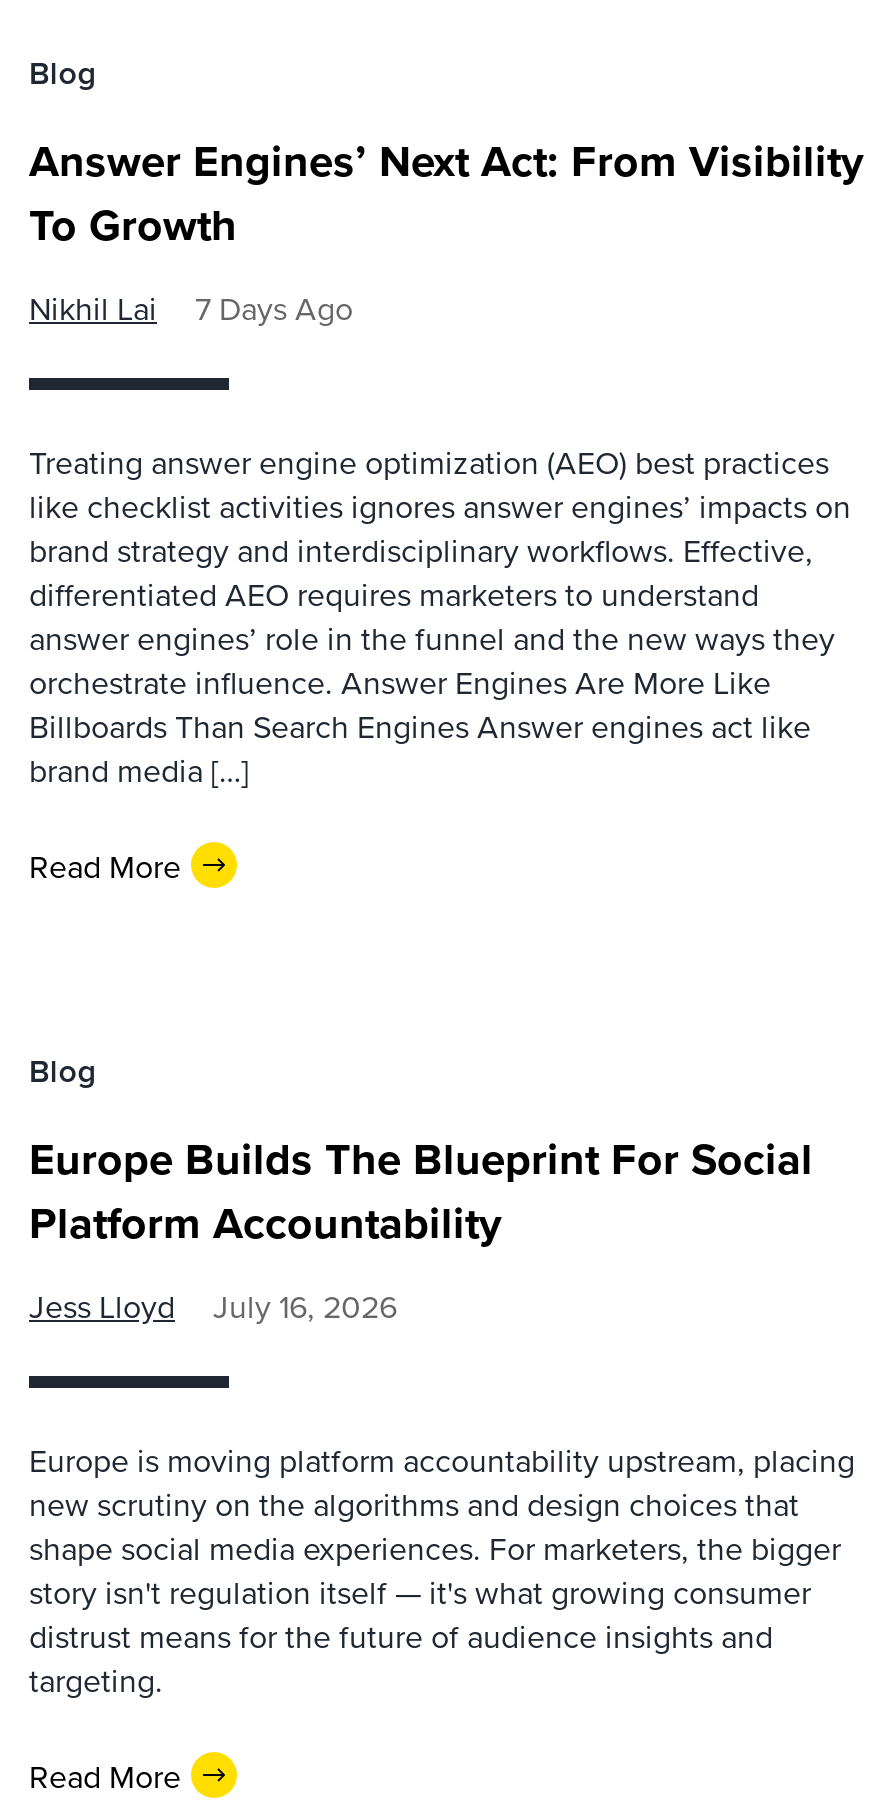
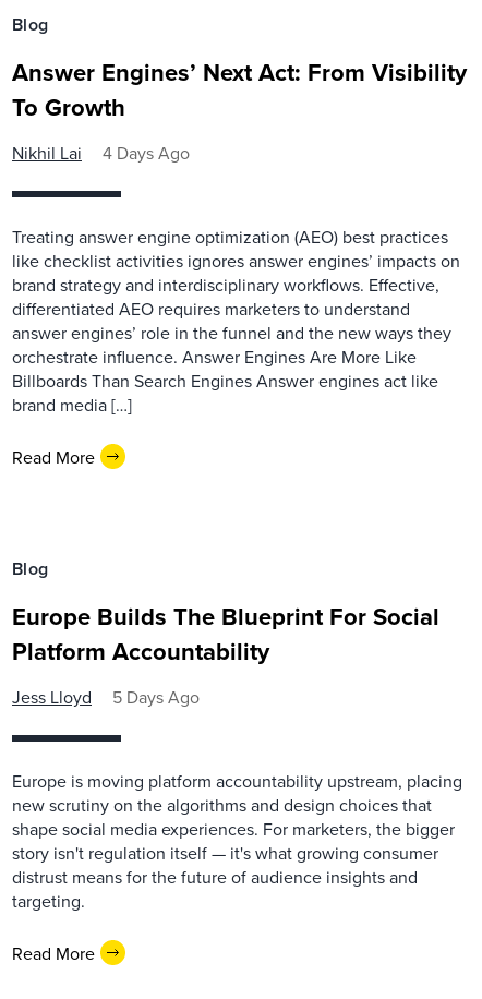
- Nikhil Lai 7 Days Ago
+ Nikhil Lai 4 Days Ago

- Jess Lloyd July 16, 2026
+ Jess Lloyd 5 Days Ago
